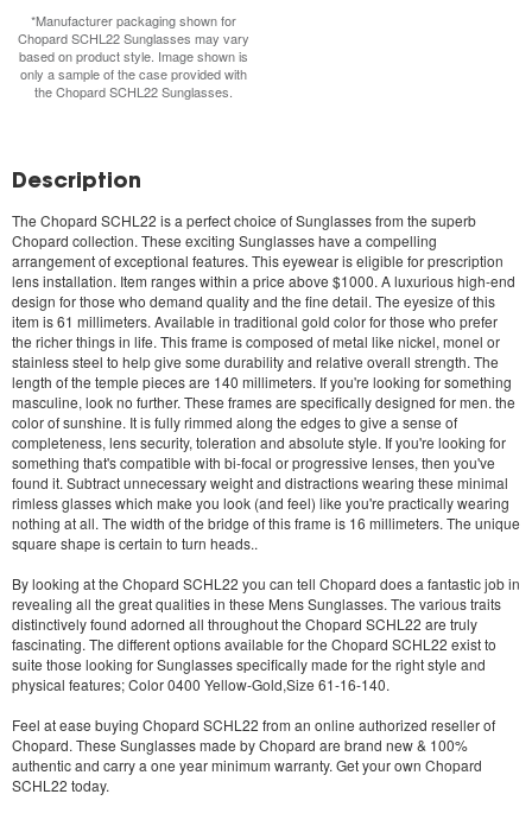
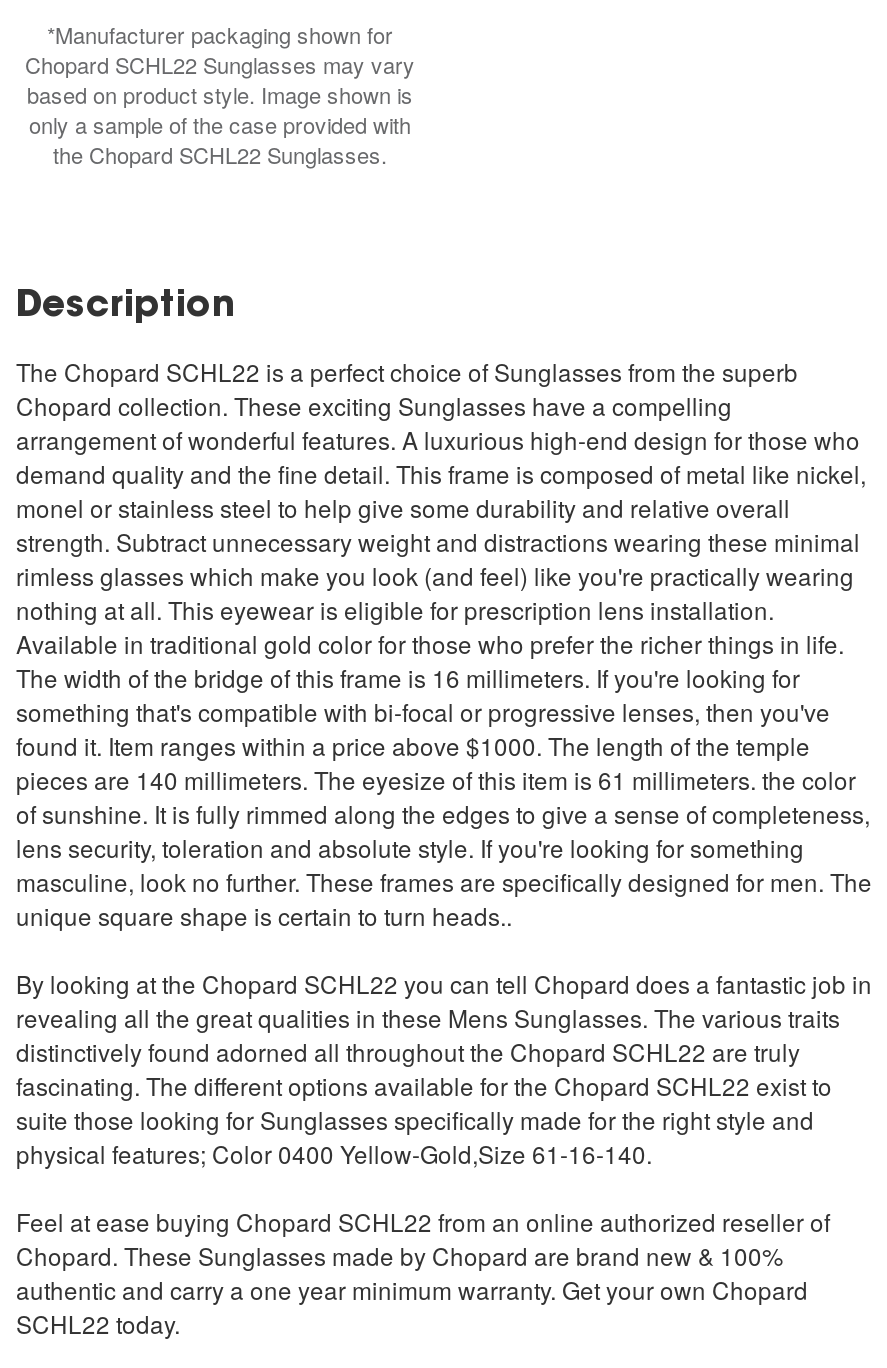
- arrangement of exceptional features. This eyewear is eligible for prescription
- lens installation. Item ranges within a price above $1000. A luxurious high-end
- design for those who demand quality and the fine detail. The eyesize of this
- item is 61 millimeters. Available in traditional gold color for those who prefer
- the richer things in life. This frame is composed of metal like nickel, monel or
- stainless steel to help give some durability and relative overall strength. The
- length of the temple pieces are 140 millimeters. If you're looking for something
- masculine, look no further. These frames are specifically designed for men. the
- color of sunshine. It is fully rimmed along the edges to give a sense of
- completeness, lens security, toleration and absolute style. If you're looking for
+ arrangement of wonderful features. A luxurious high-end design for those who
+ demand quality and the fine detail. This frame is composed of metal like nickel,
+ monel or stainless steel to help give some durability and relative overall
+ strength. Subtract unnecessary weight and distractions wearing these minimal
+ nothing at all. This eyewear is eligible for prescription lens installation.
+ Available in traditional gold color for those who prefer the richer things in life.
+ The width of the bridge of this frame is 16 millimeters. If you're looking for

moved up: something that's compatible with bi-focal or progressive lenses, then you've

- found it. Subtract unnecessary weight and distractions wearing these minimal
- nothing at all. The width of the bridge of this frame is 16 millimeters. The unique
- square shape is certain to turn heads..
+ found it. Item ranges within a price above $1000. The length of the temple
+ pieces are 140 millimeters. The eyesize of this item is 61 millimeters. the color
+ of sunshine. It is fully rimmed along the edges to give a sense of completeness,
+ lens security, toleration and absolute style. If you're looking for something
+ masculine, look no further. These frames are specifically designed for men. The
+ unique square shape is certain to turn heads..

moved up: rimless glasses which make you look (and feel) like you're practically wearing
